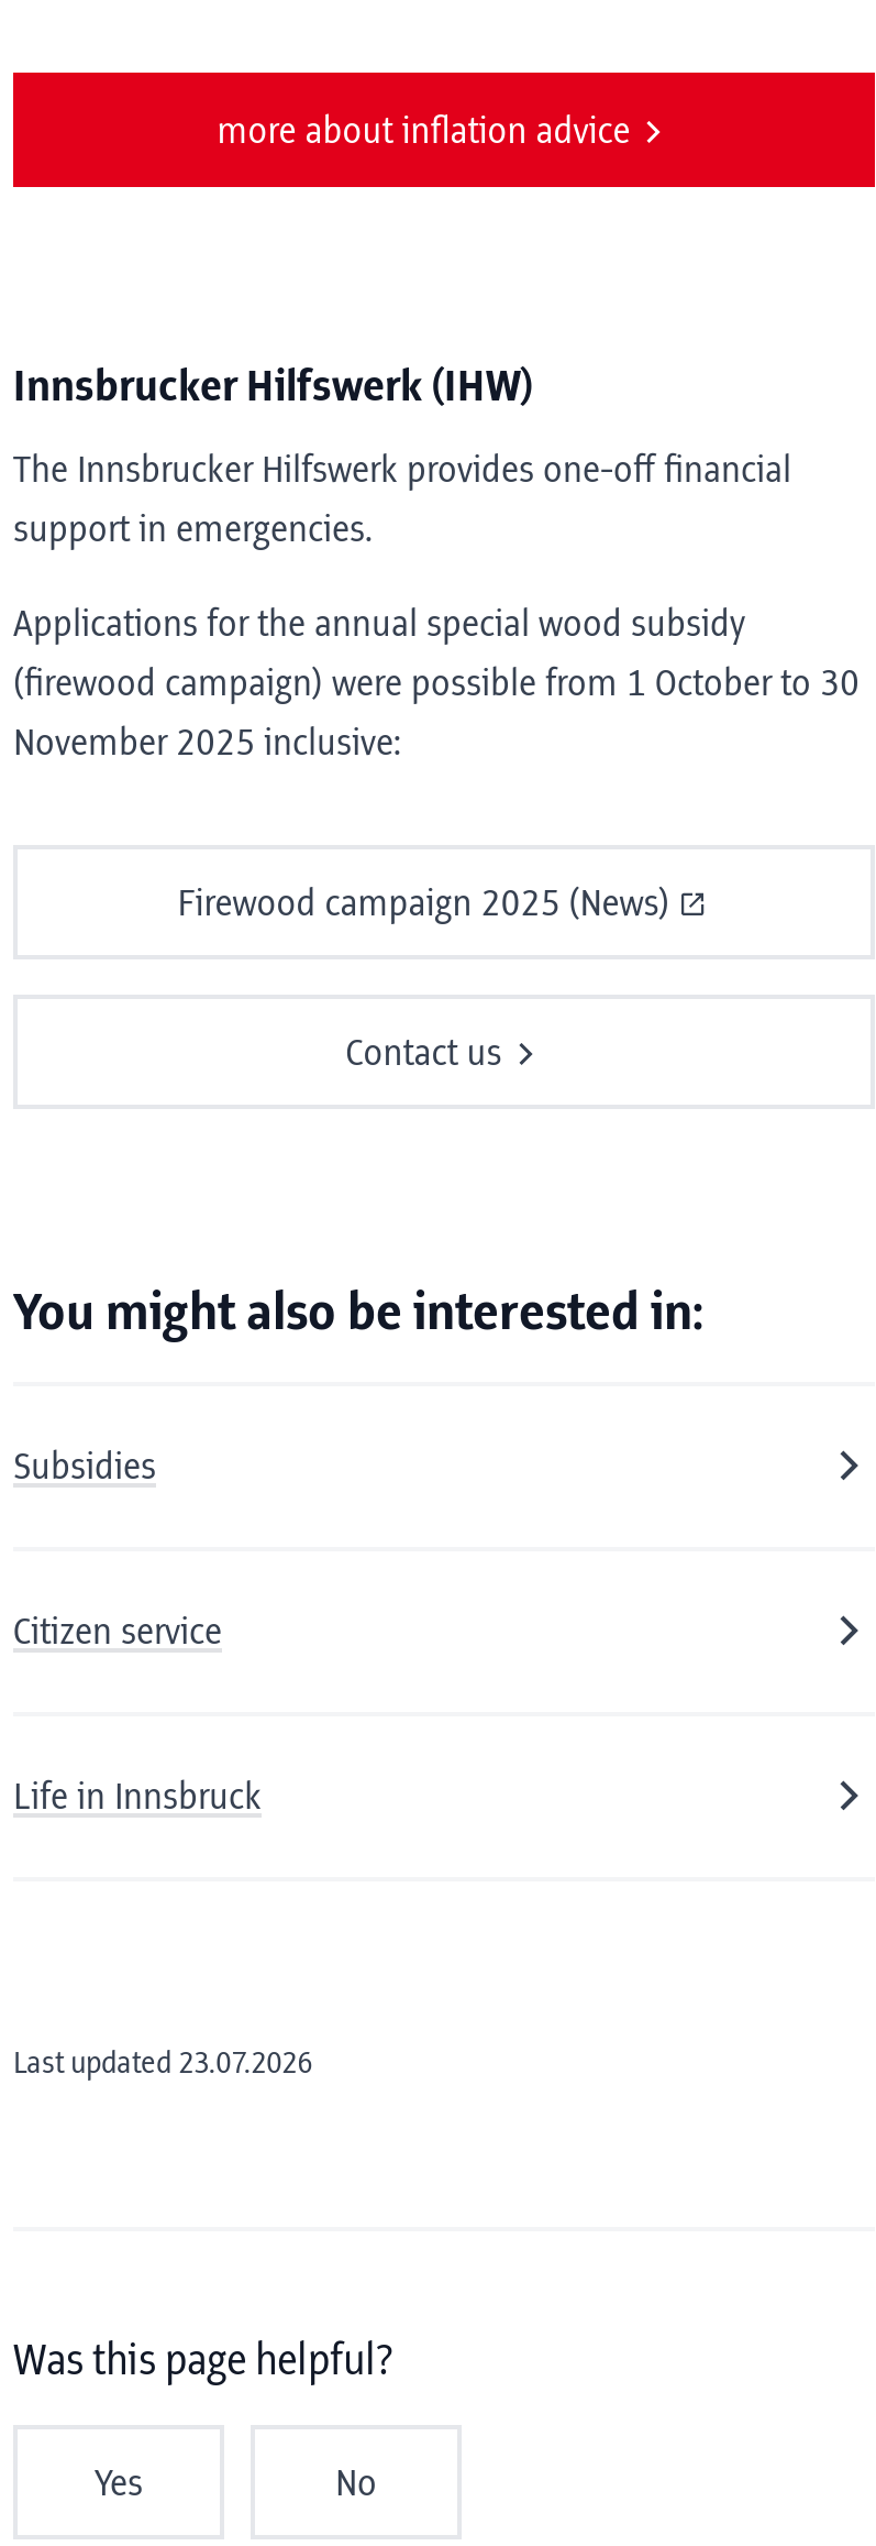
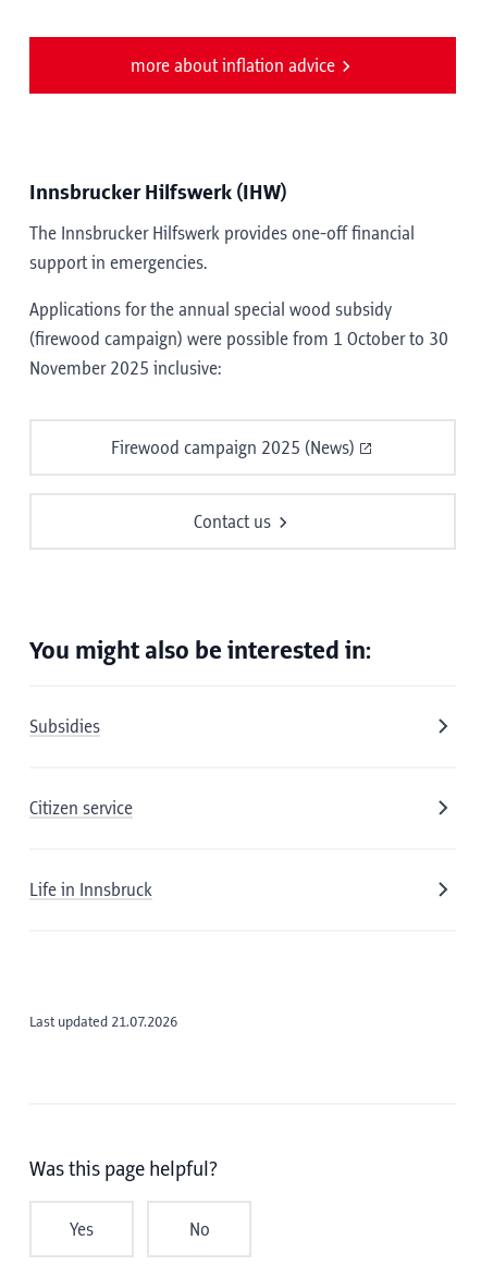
- Last updated 23.07.2026
+ Last updated 21.07.2026
